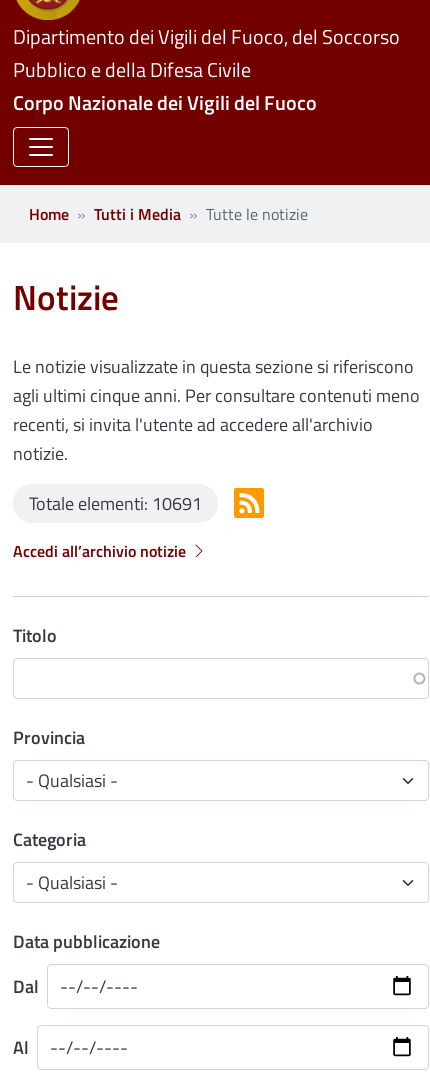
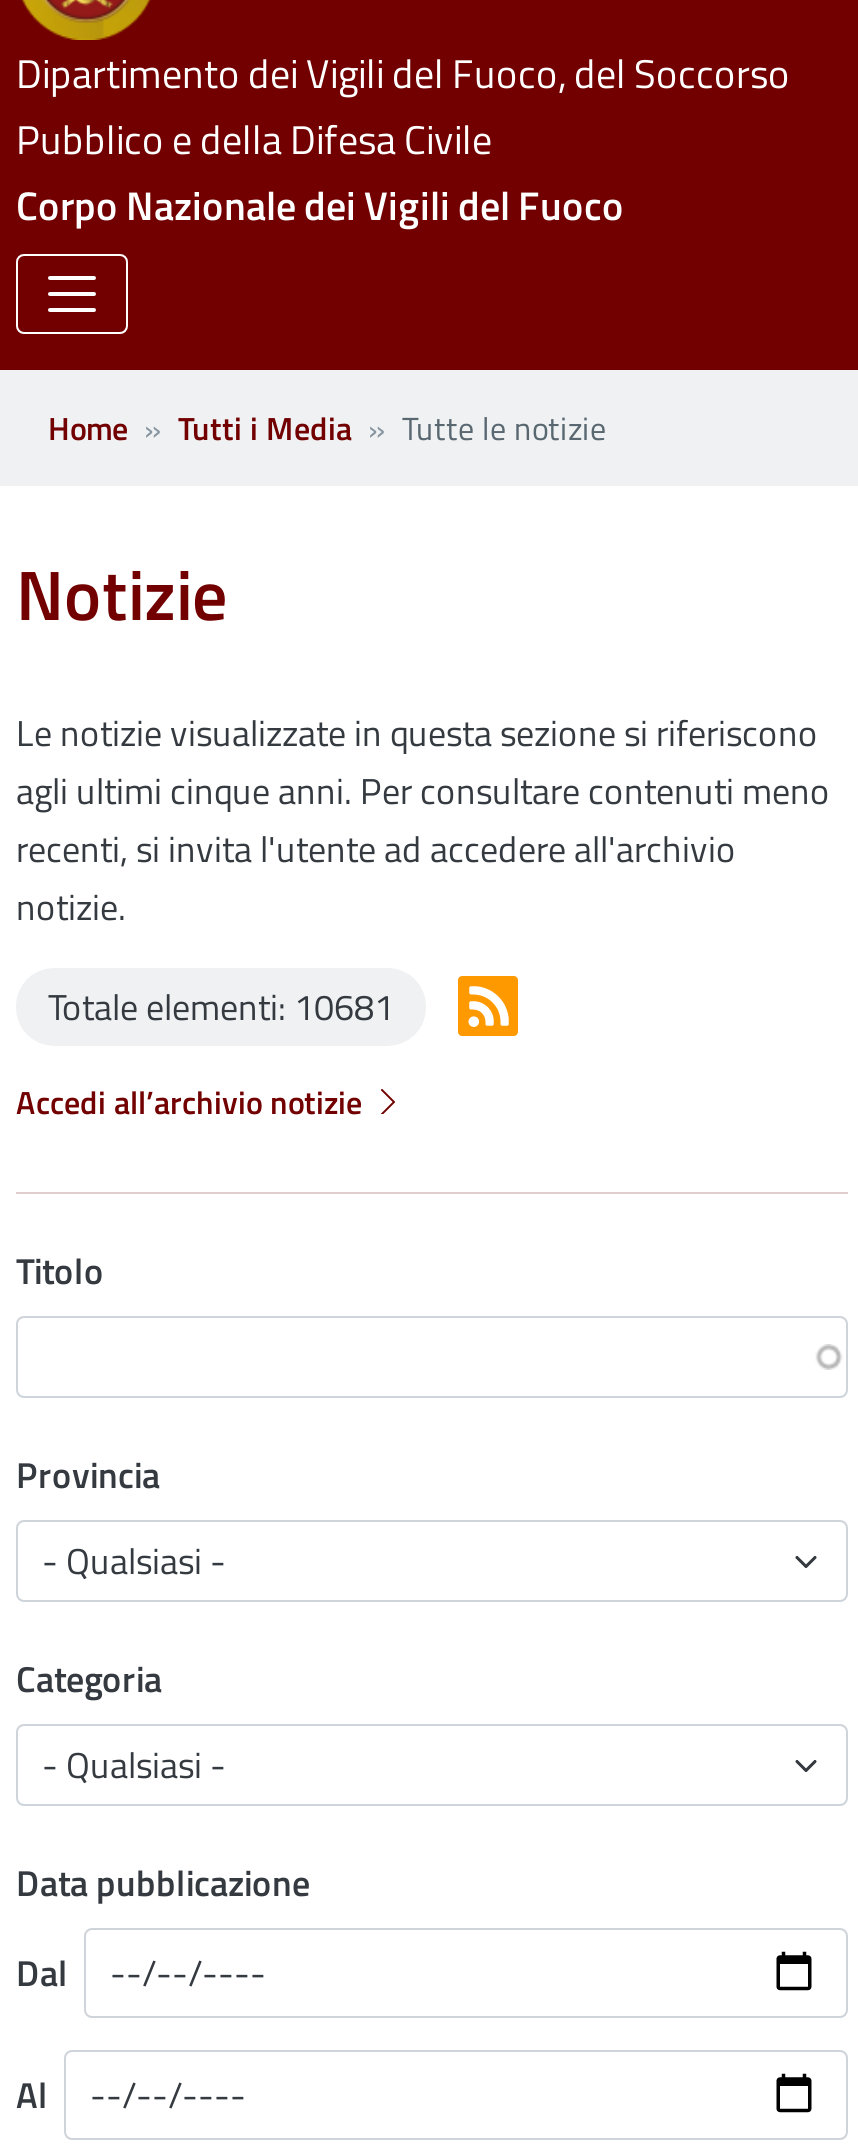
- Totale elementi: 10691
+ Totale elementi: 10681
